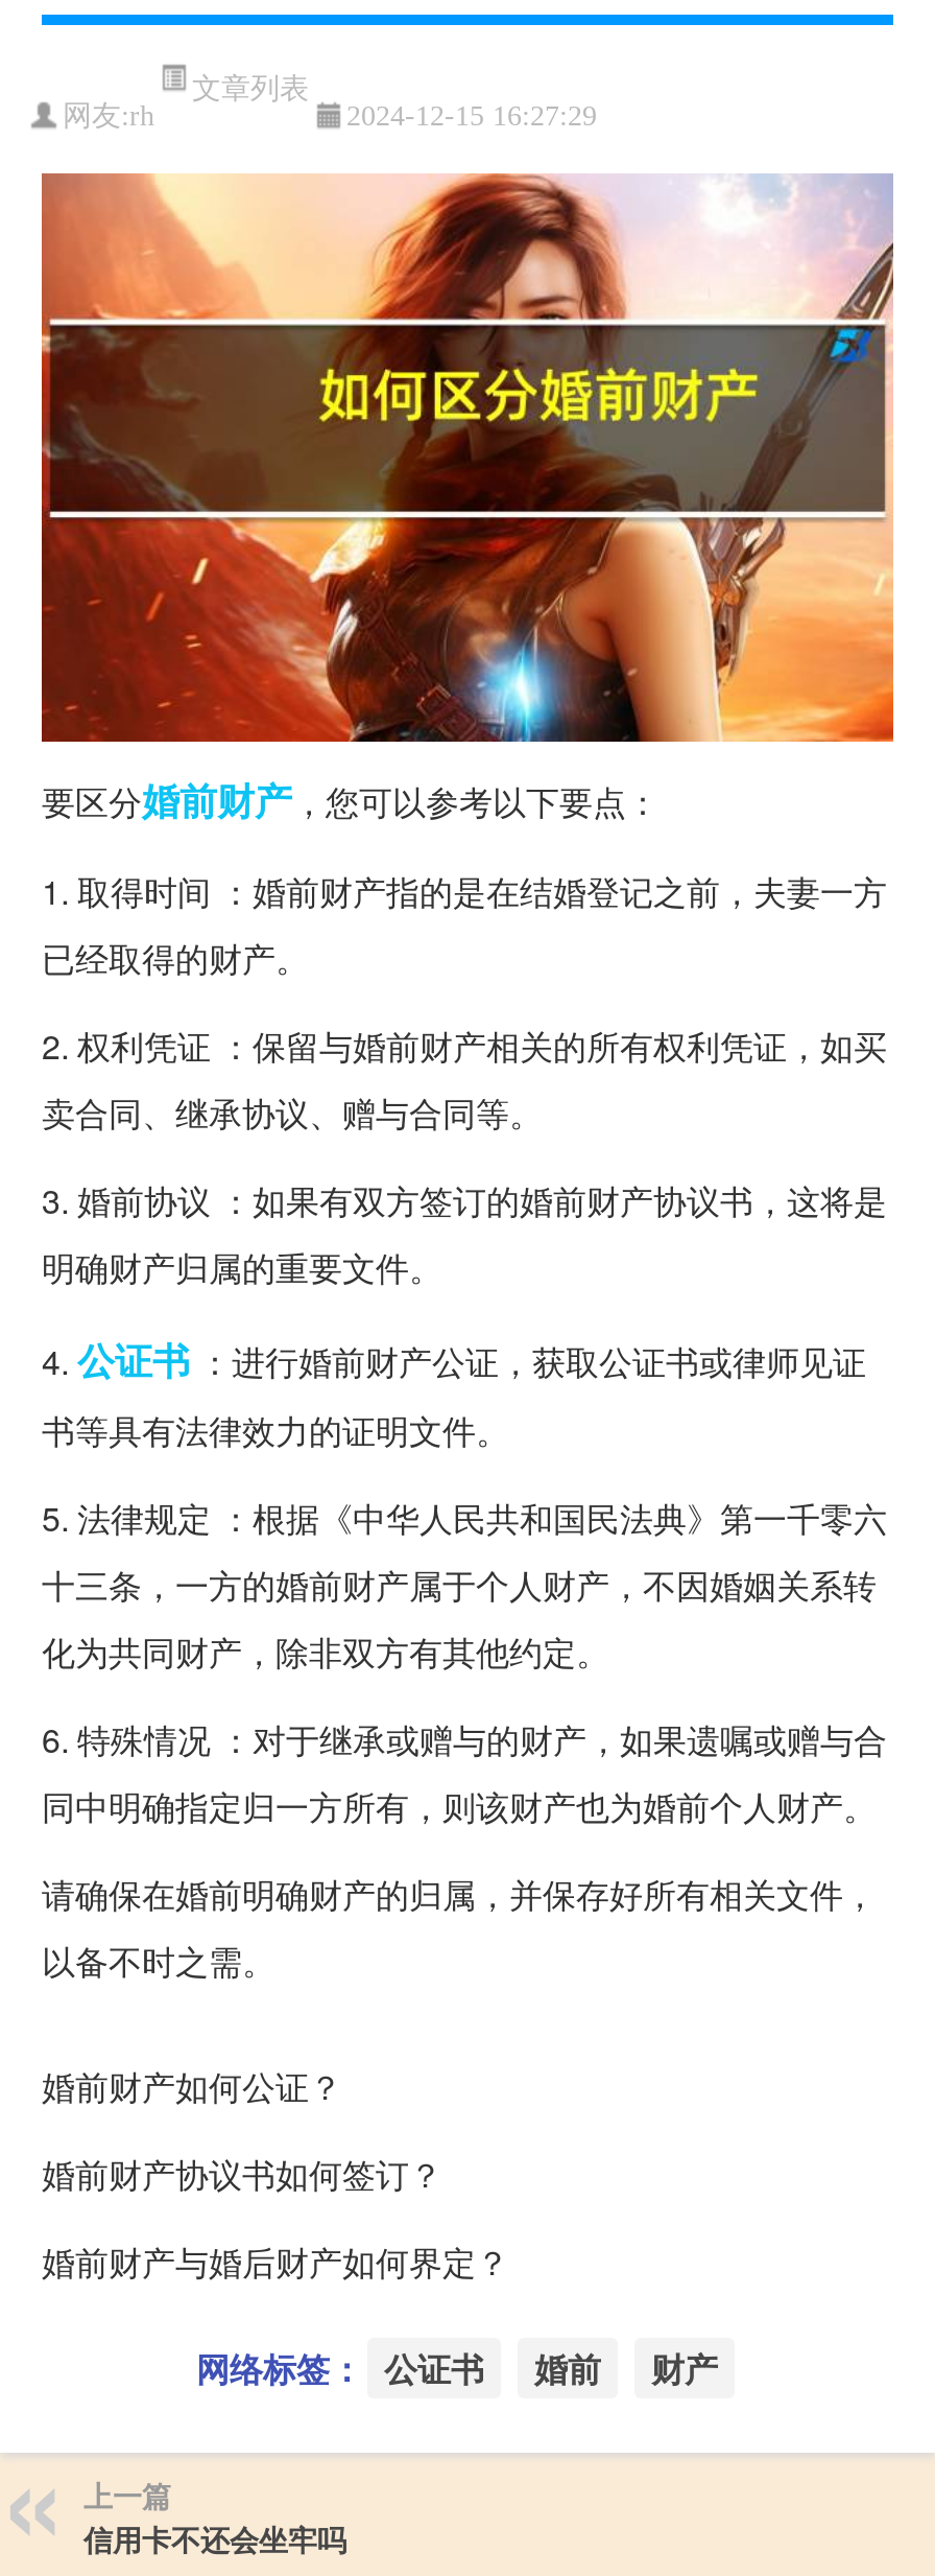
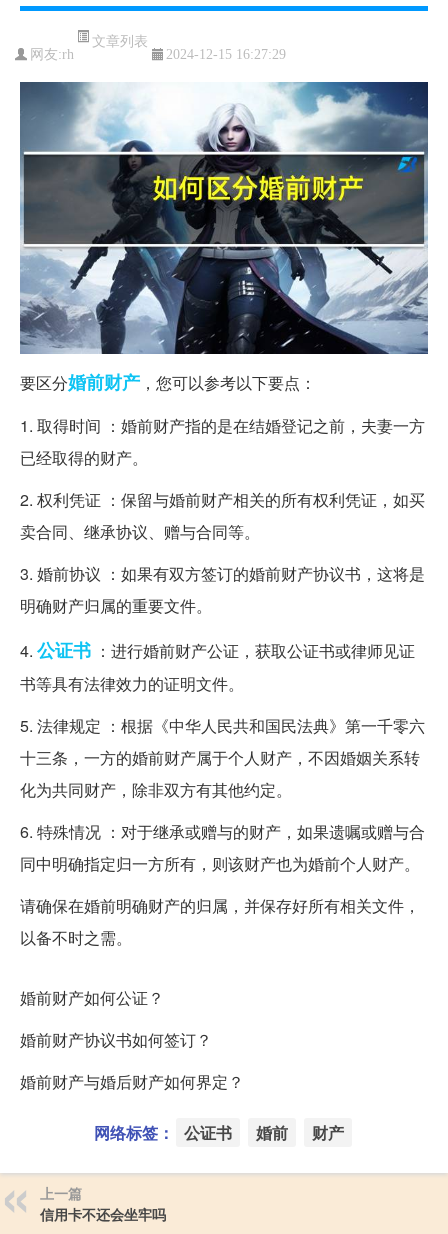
- [image]
+ [image]
